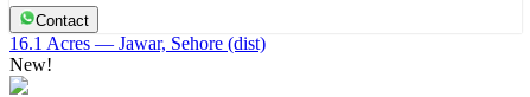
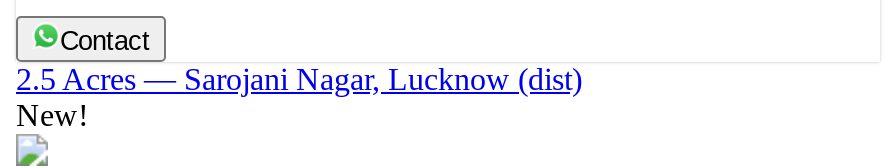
- 16.1 Acres— Jawar, Sehore (dist)
+ 2.5 Acres— Sarojani Nagar, Lucknow (dist)
